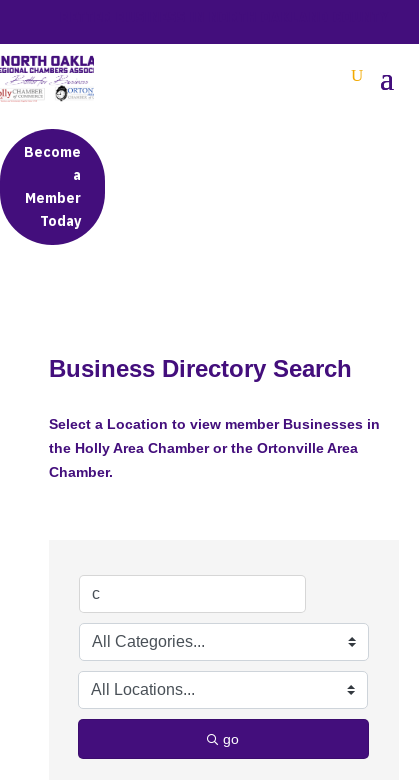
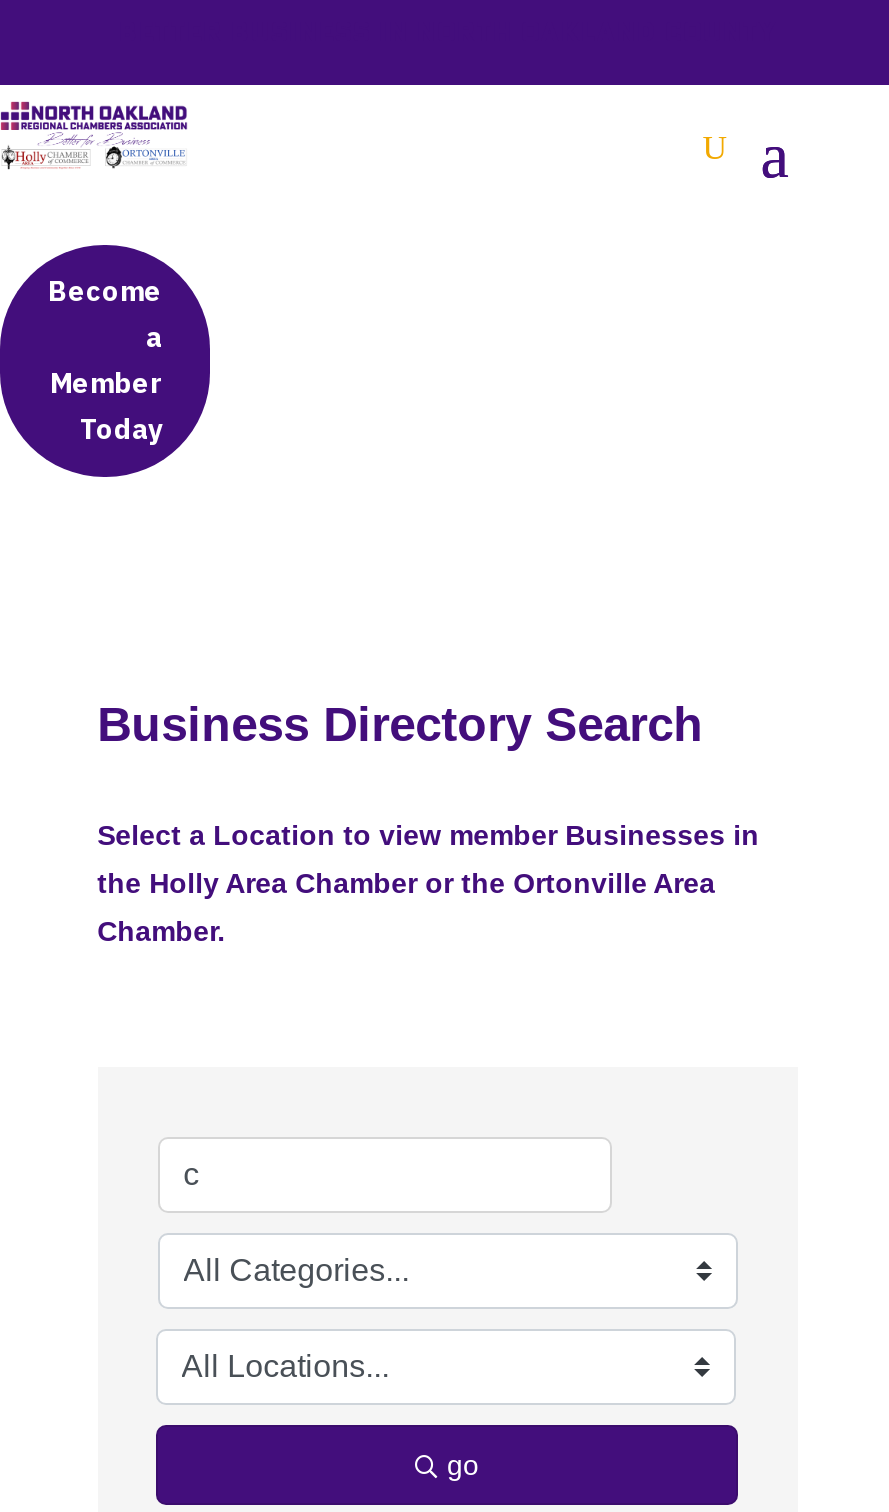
- [image]
+ [image]
